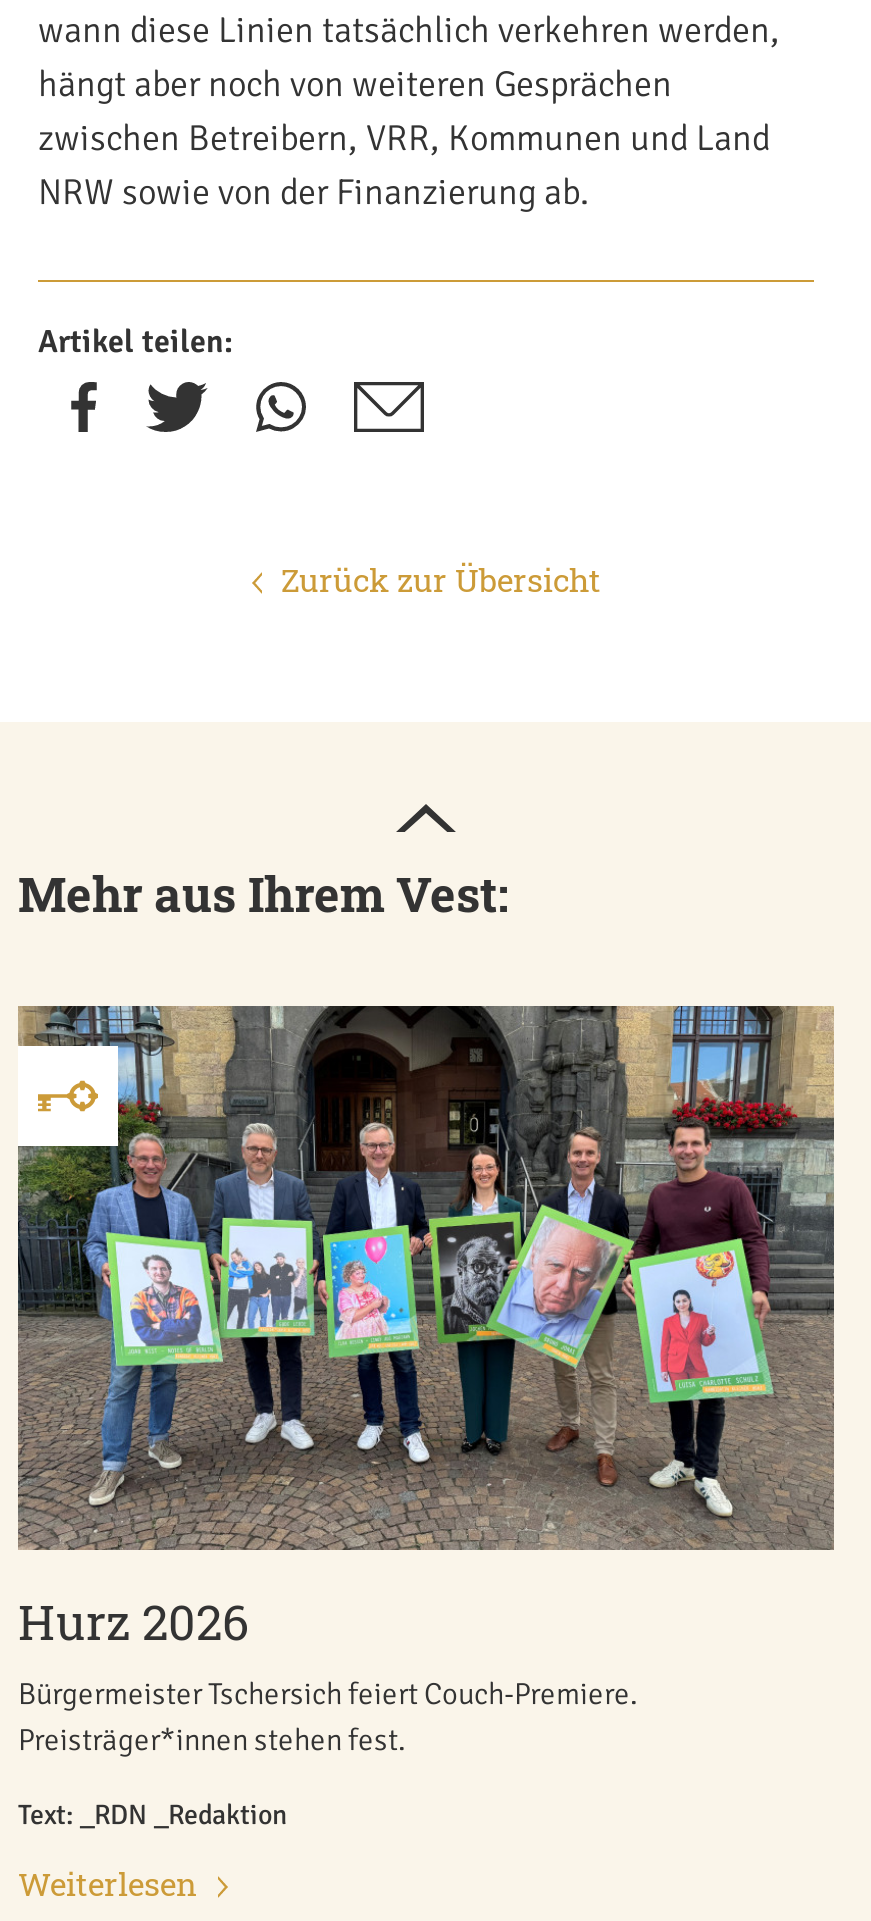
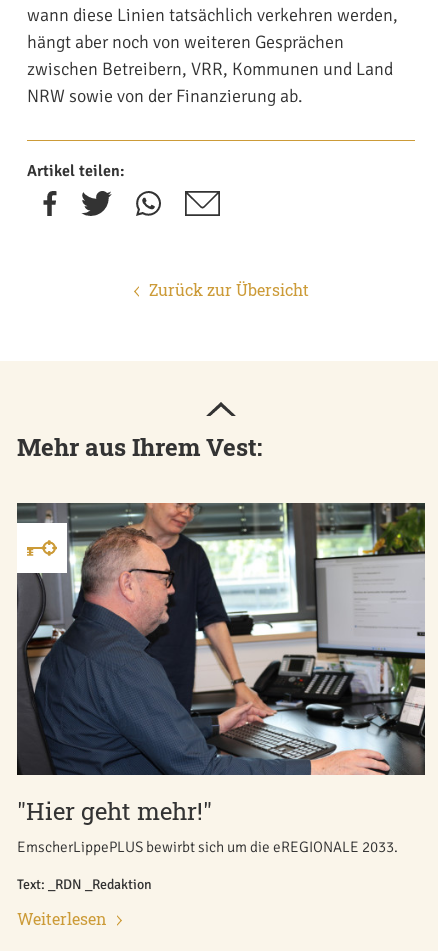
- [image]
- Hurz 2026
- Bürgermeister Tschersich feiert Couch-Premiere.
- Preisträger*innen stehen fest.
+ [image]
+ "Hier geht mehr!"
+ EmscherLippePLUS bewirbt sich um die eREGIONALE 2033.
